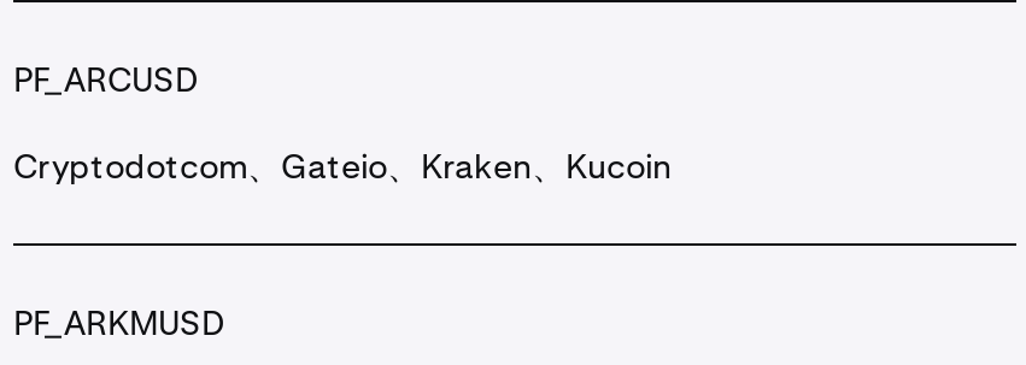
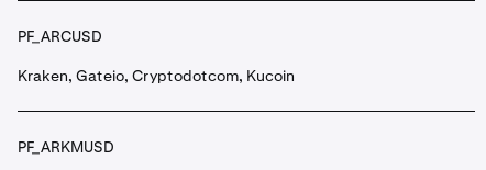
- Cryptodotcom、Gateio、Kraken、Kucoin
+ Kraken, Gateio, Cryptodotcom, Kucoin
